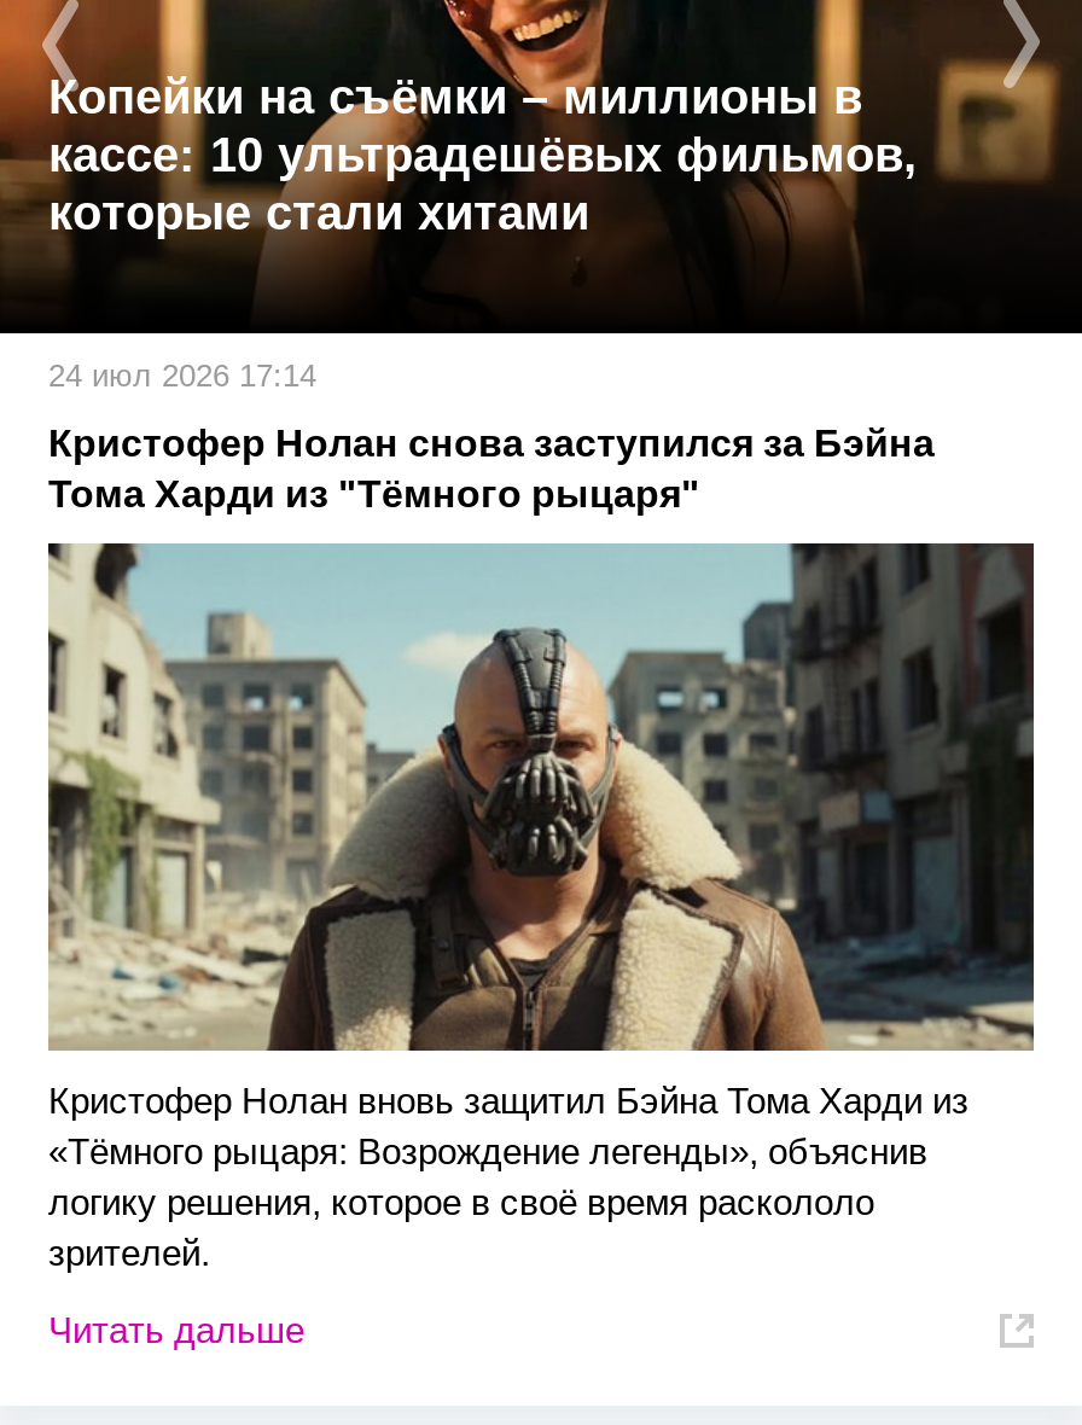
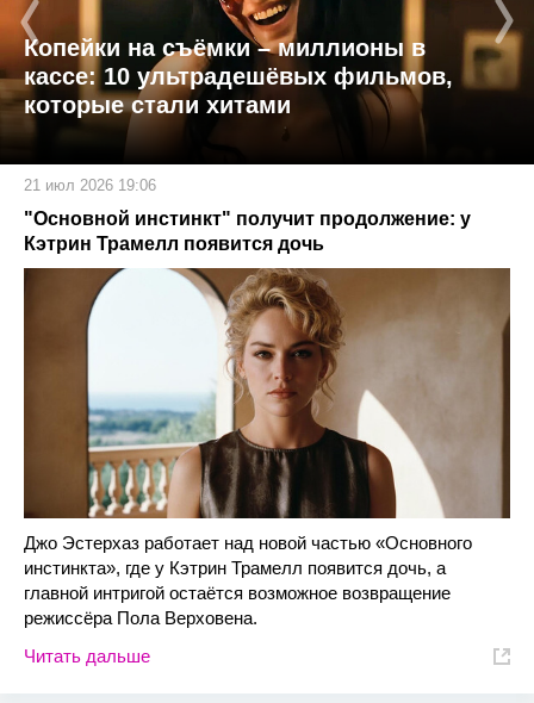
- 24 июл 2026 17:14
+ 21 июл 2026 19:06

- Кристофер Нолан снова заступился за Бэйна
- Тома Харди из "Тёмного рыцаря"
+ "Основной инстинкт" получит продолжение: у
+ Кэтрин Трамелл появится дочь

- [image]
- Кристофер Нолан вновь защитил Бэйна Тома Харди из
- «Тёмного рыцаря: Возрождение легенды», объяснив
- логику решения, которое в своё время раскололо
- зрителей.
+ [image]
+ Джо Эстерхаз работает над новой частью «Основного
+ инстинкта», где у Кэтрин Трамелл появится дочь, а
+ главной интригой остаётся возможное возвращение
+ режиссёра Пола Верховена.
